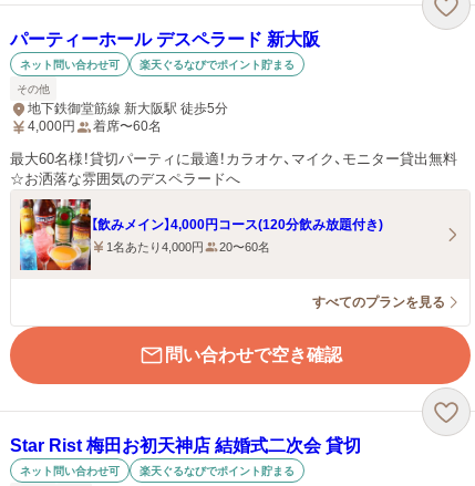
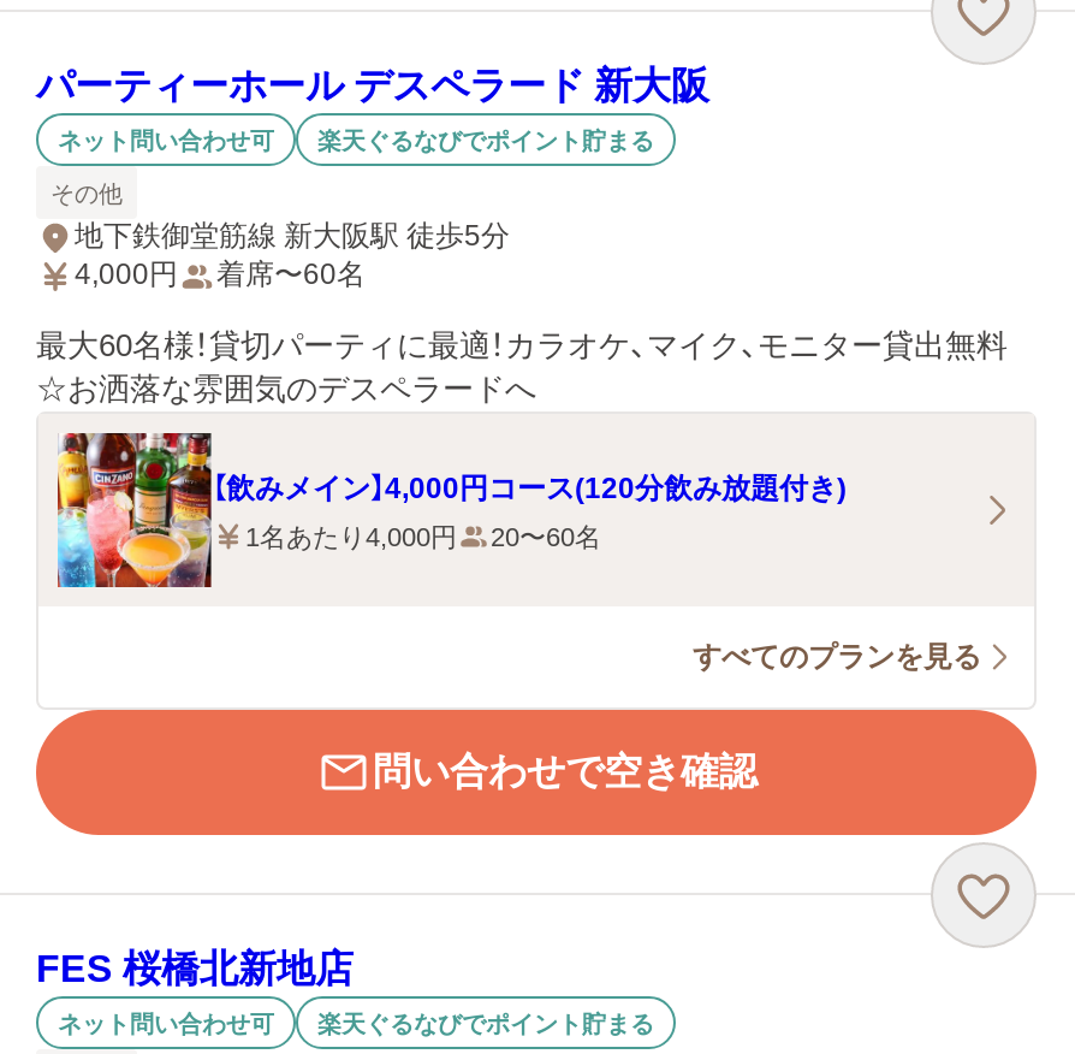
- Star Rist 梅田お初天神店 結婚式二次会 貸切
+ FES 桜橋北新地店
